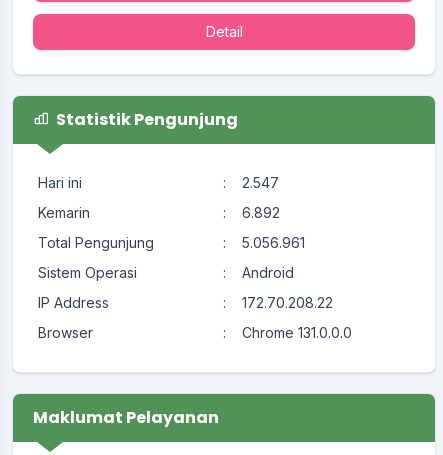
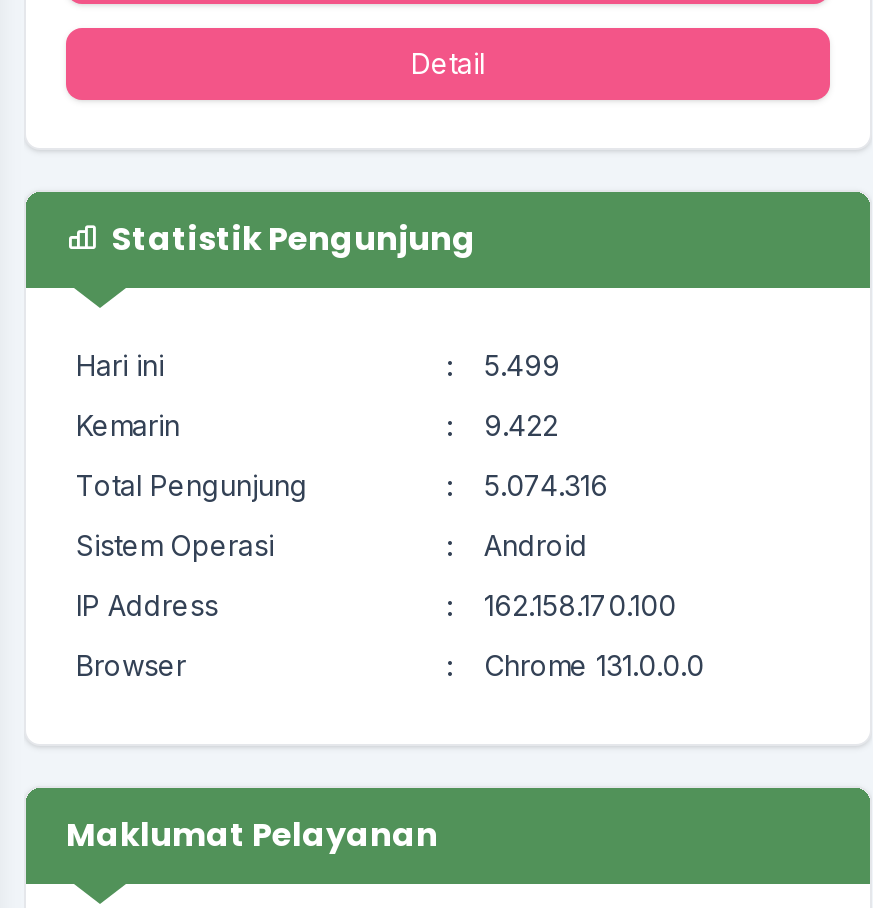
- 2.547
+ 5.499

- 6.892
+ 9.422

- 5.056.961
+ 5.074.316

- 172.70.208.22
+ 162.158.170.100
